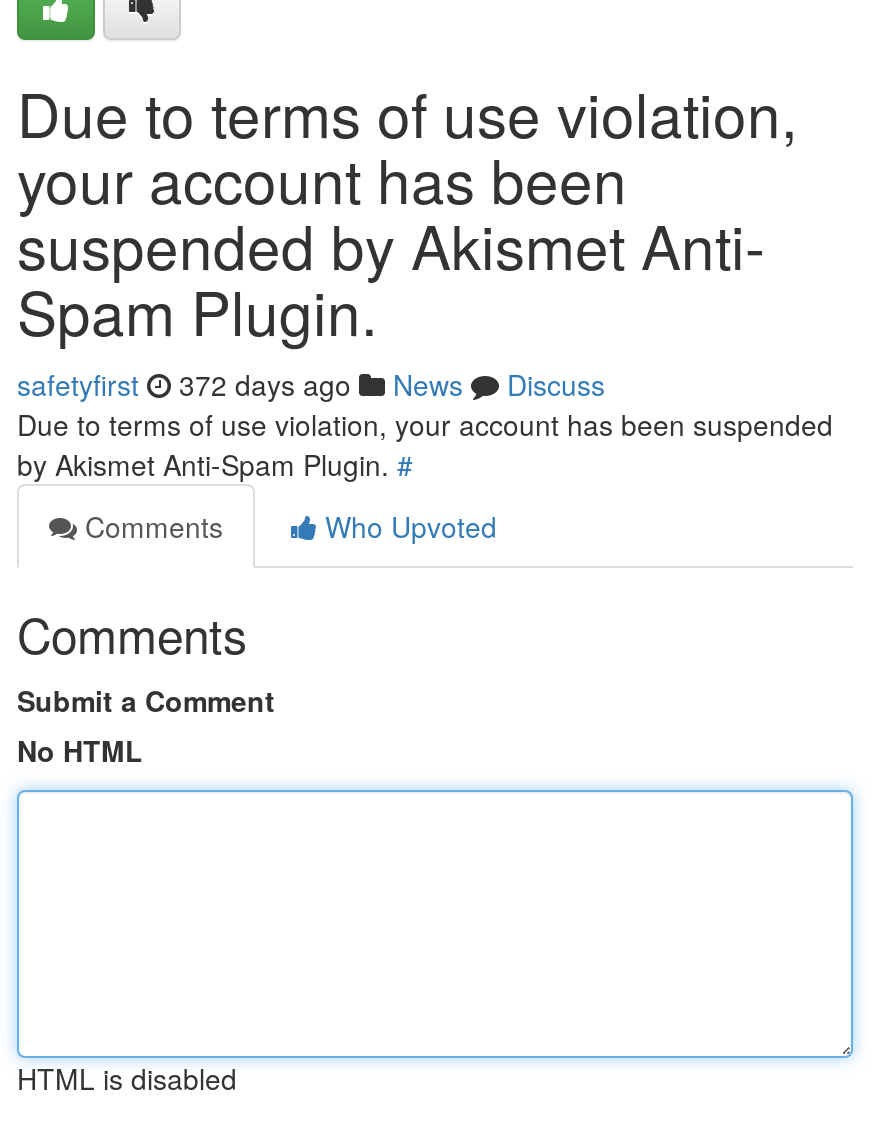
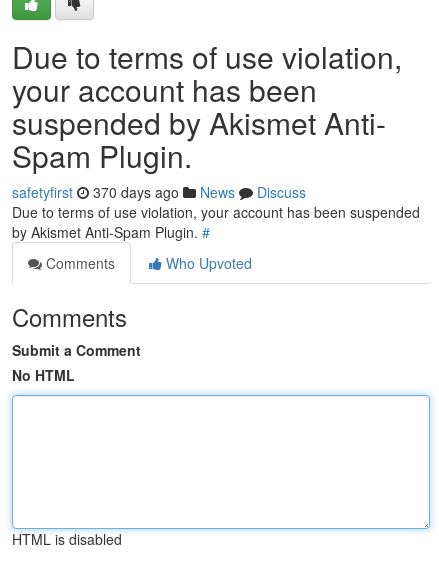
- safetyfirst 372 days ago News Discuss
+ safetyfirst 370 days ago News Discuss
